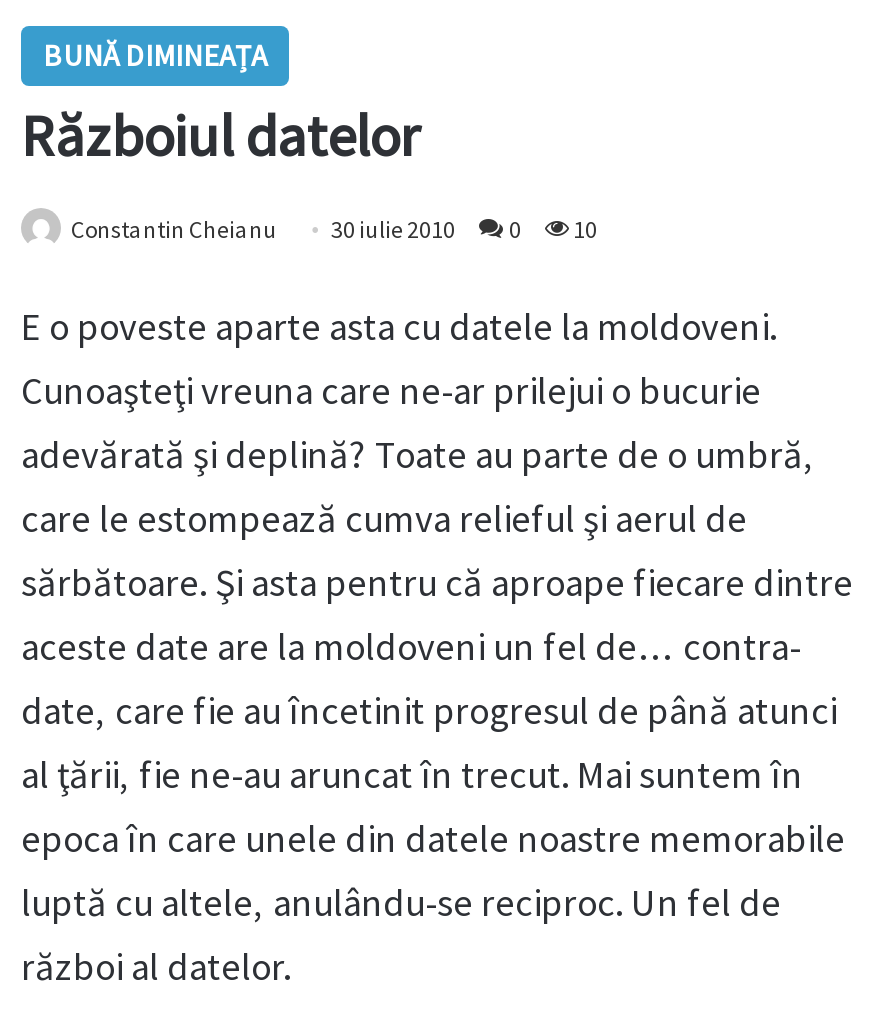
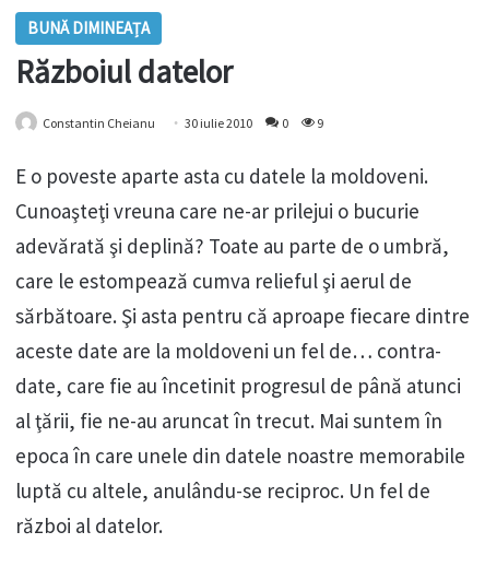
- Constantin Cheianu 30 iulie 2010 0 10
+ Constantin Cheianu 30 iulie 2010 0 9
